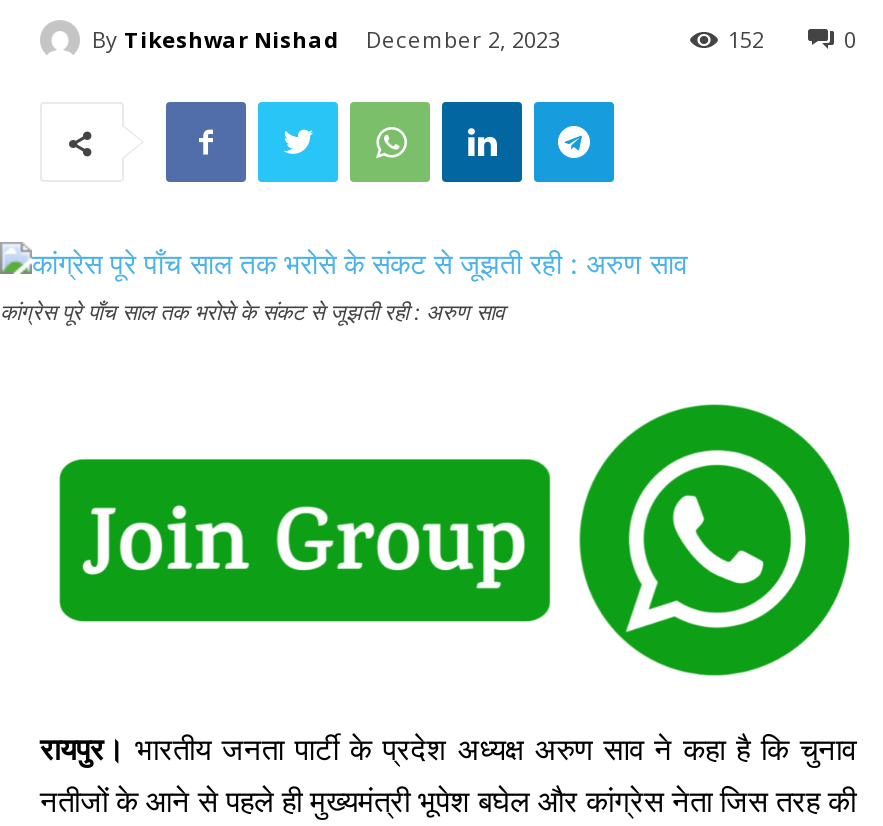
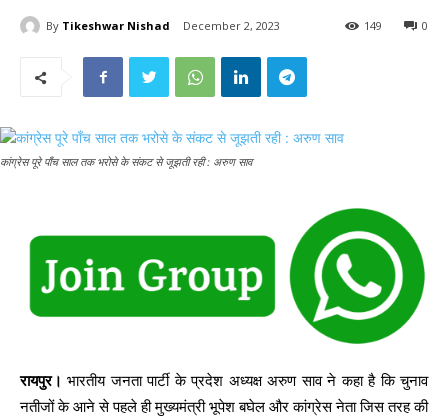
- 152
+ 149
